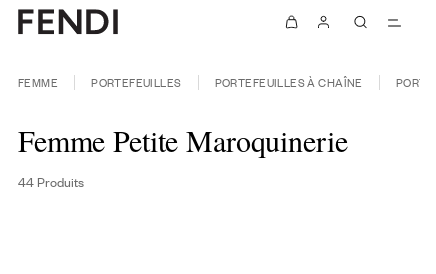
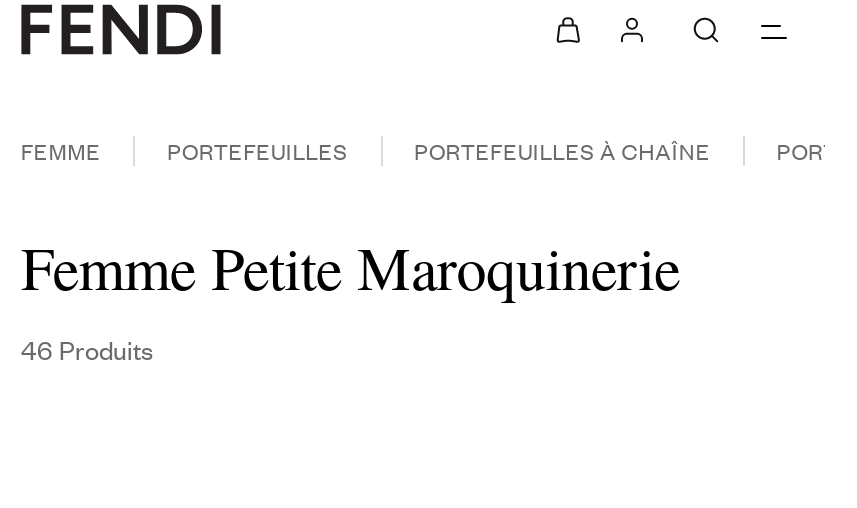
- 44 Produits
+ 46 Produits
